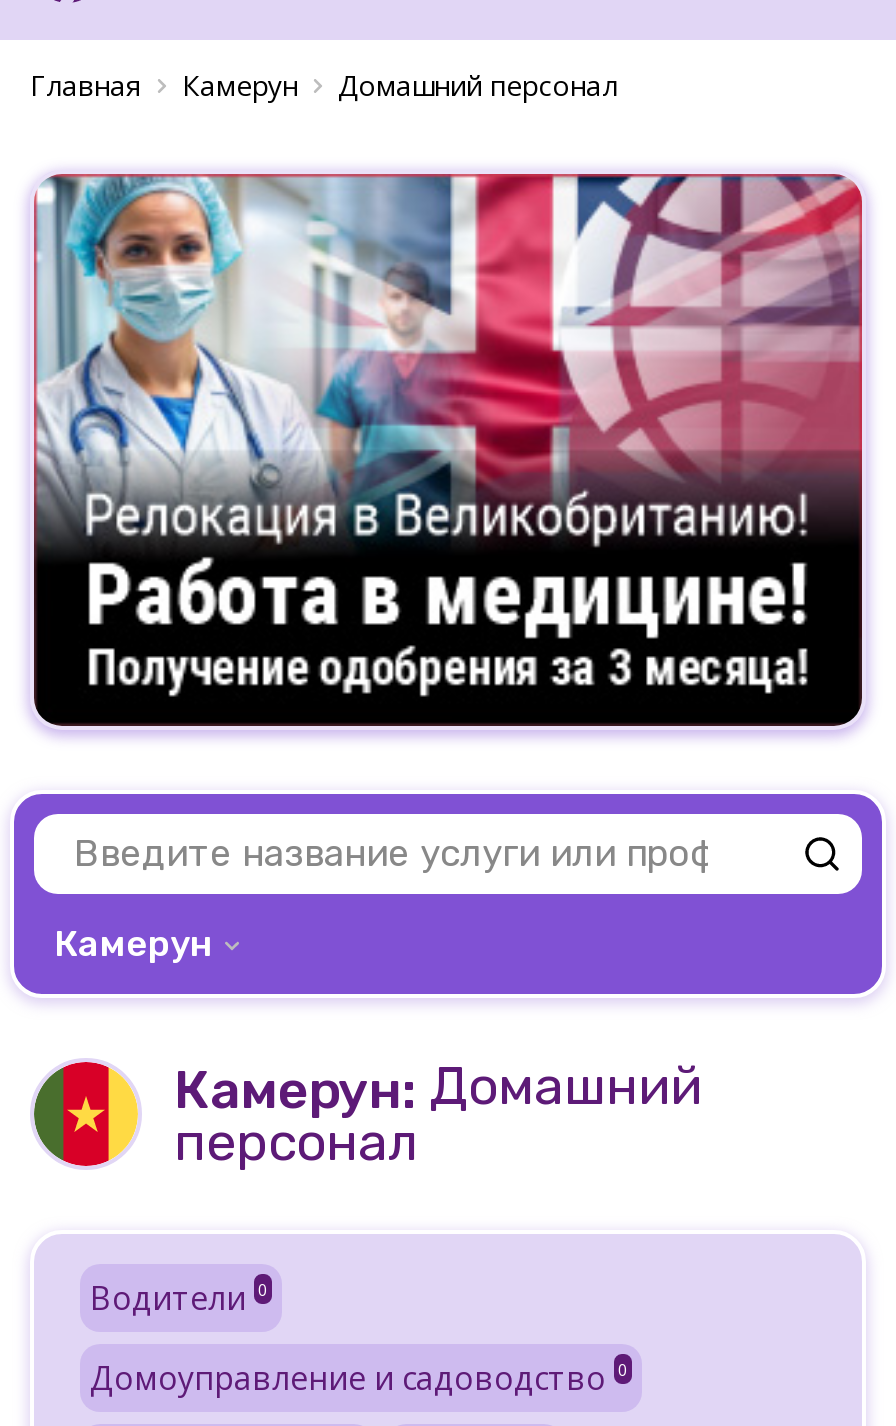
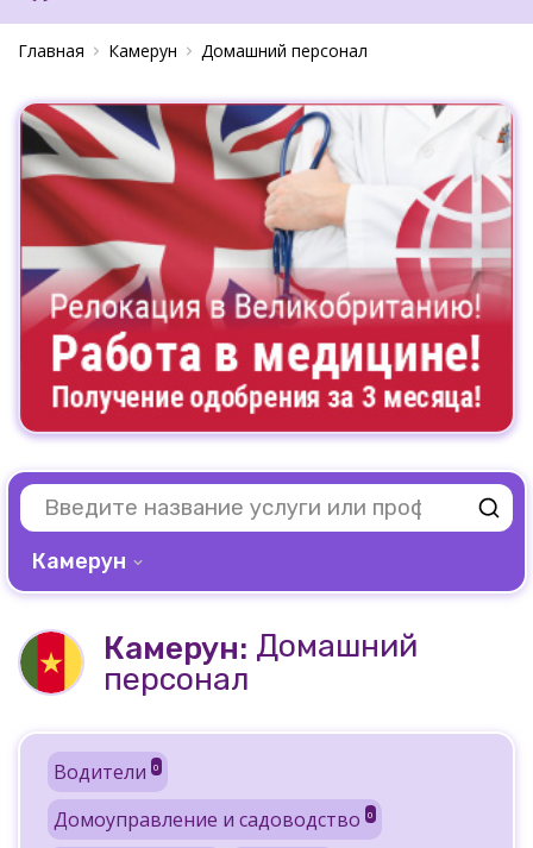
- [image]
+ [image]
